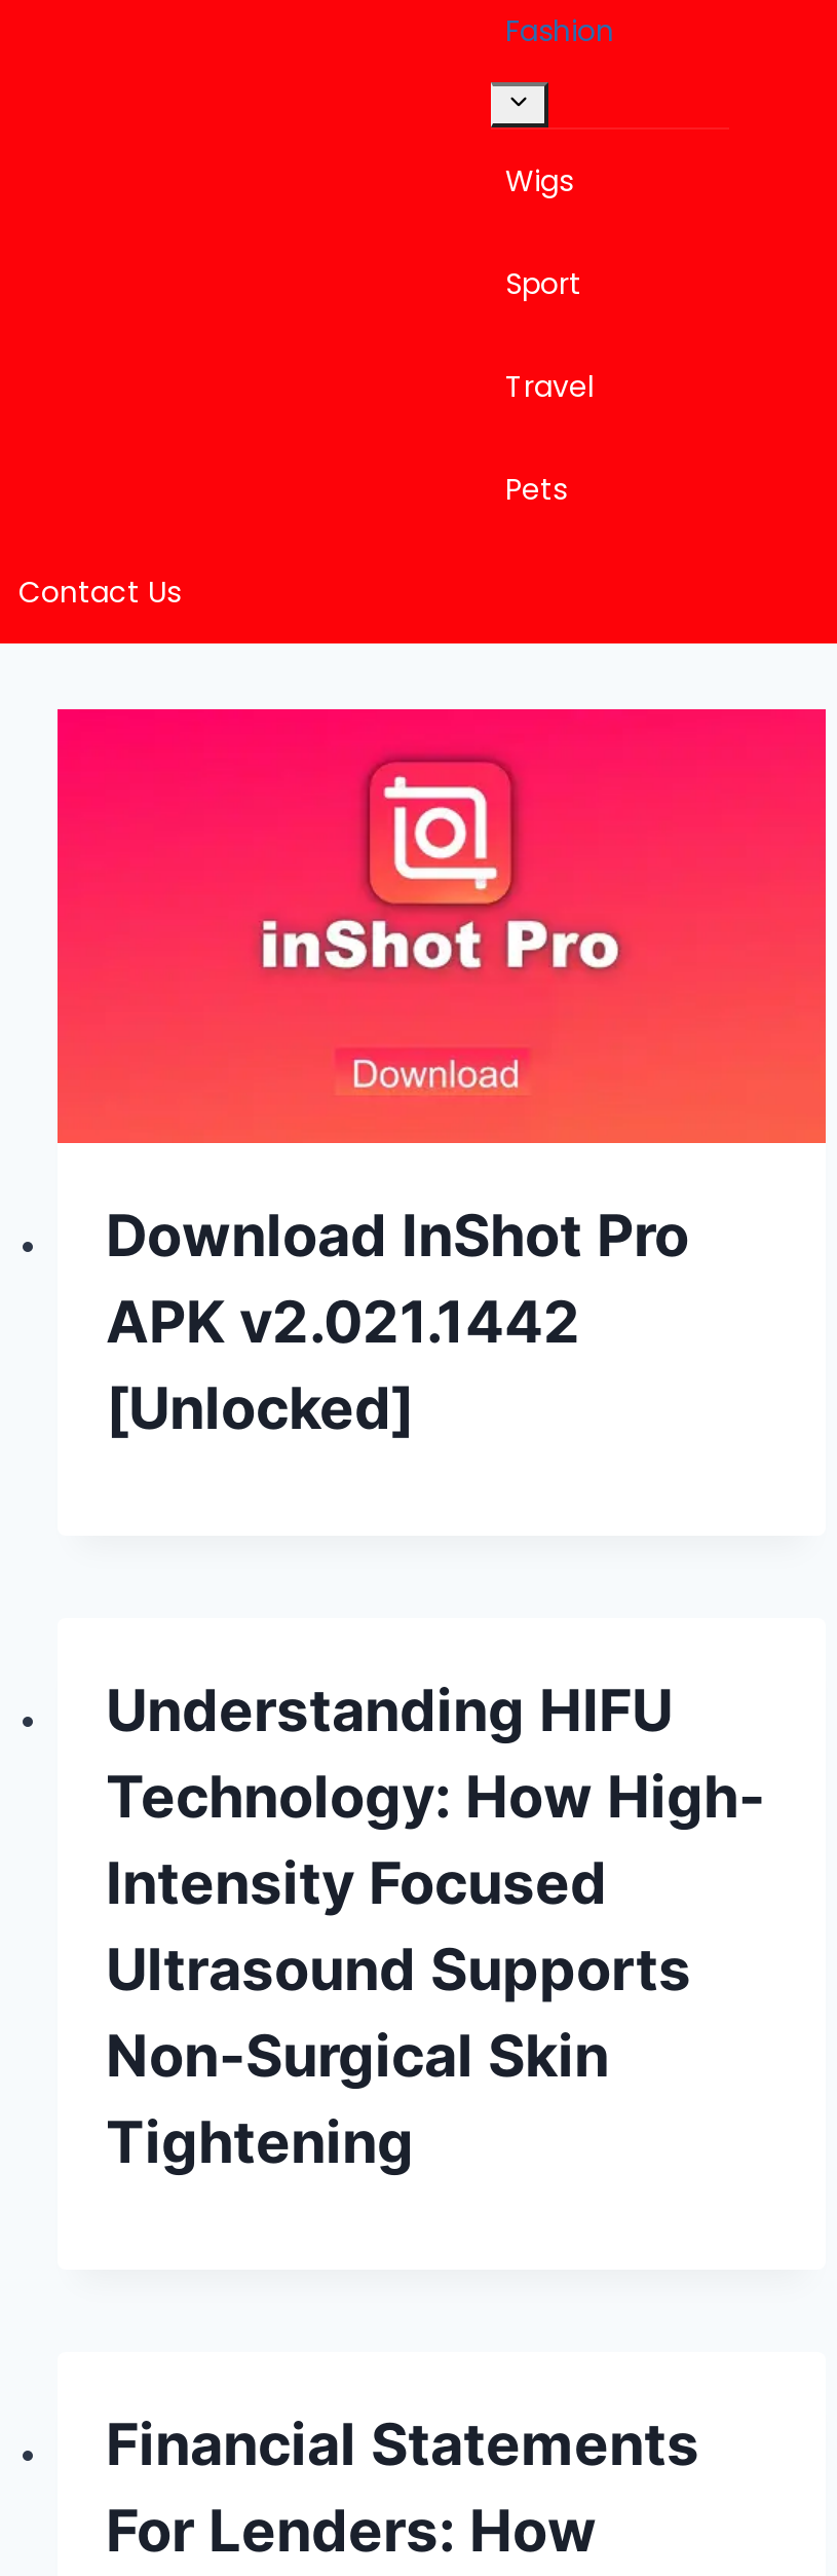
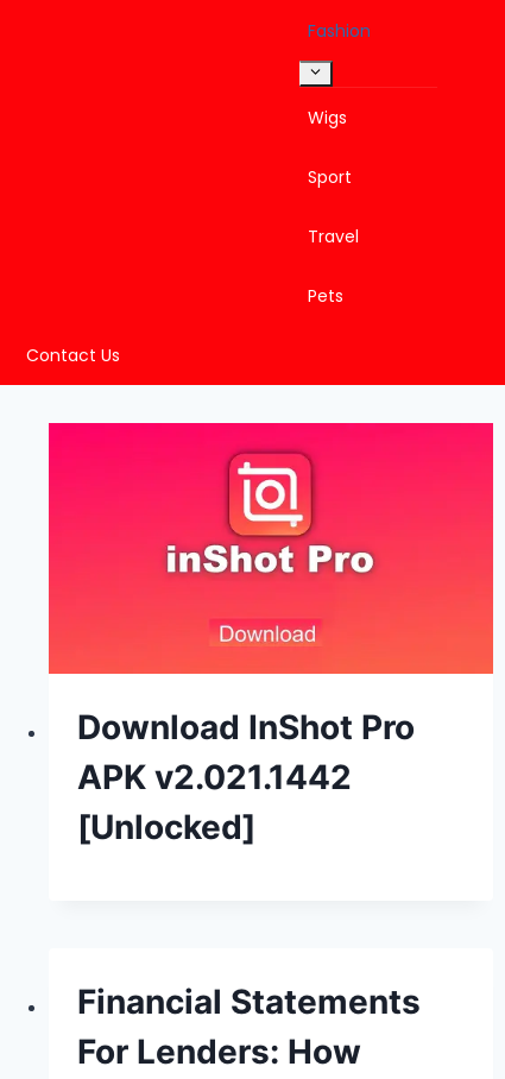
- Understanding HIFU
- Technology: How High-
- Intensity Focused
- Ultrasound Supports
- Non-Surgical Skin
- Tightening
